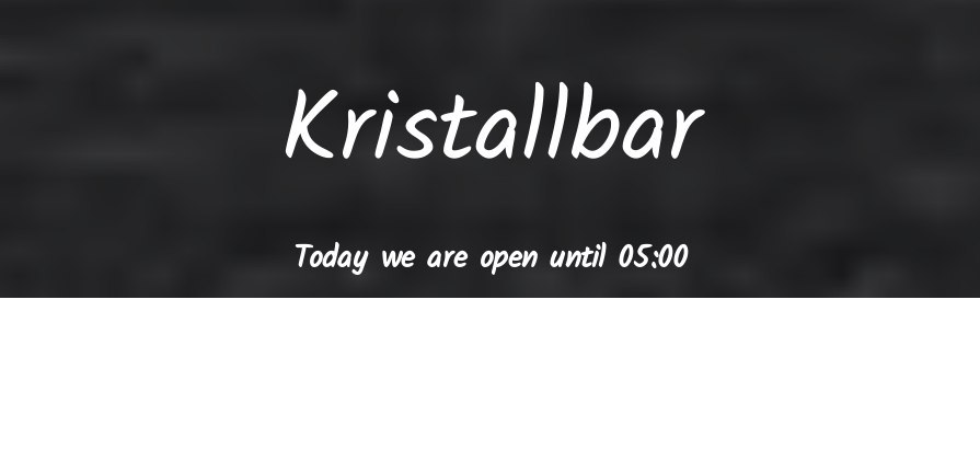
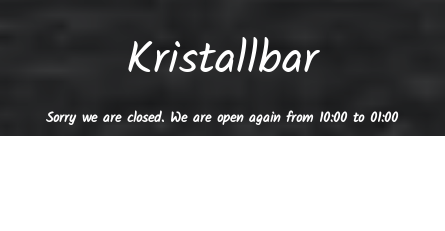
- Today we are open until 05:00
+ Sorry we are closed. We are open again from 10:00 to 01:00
